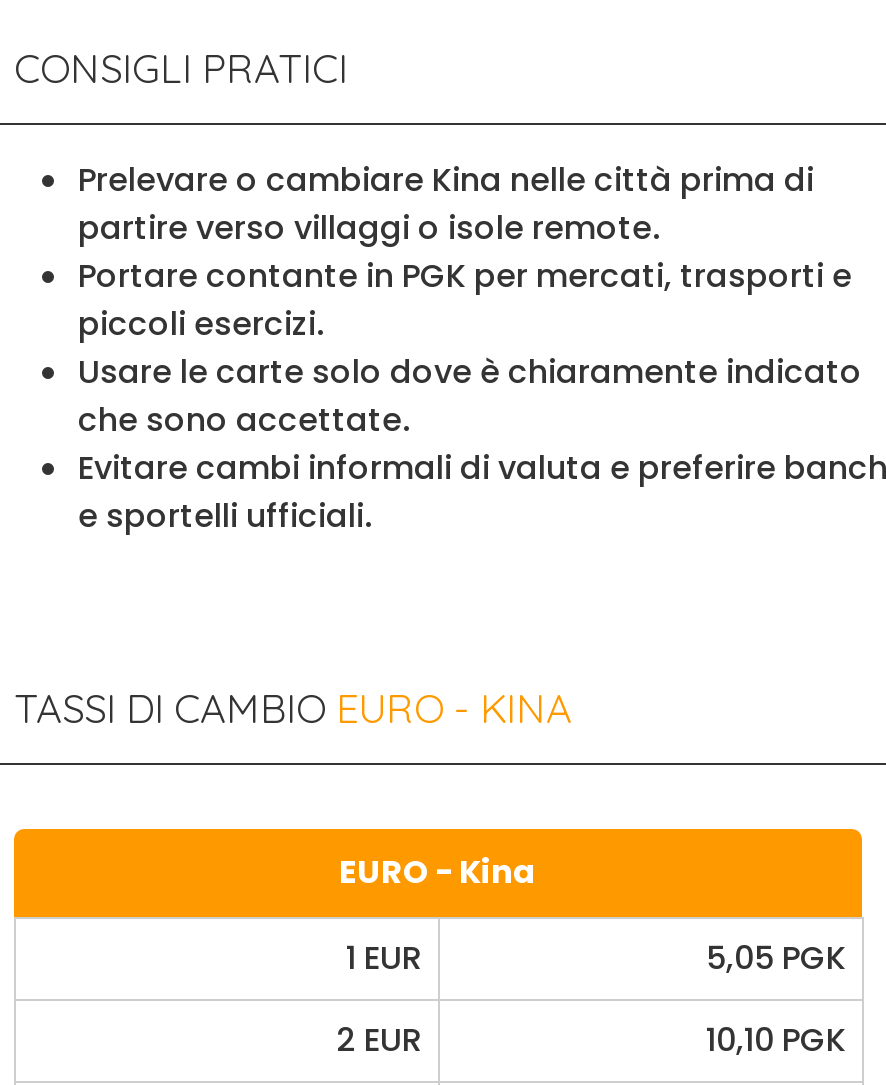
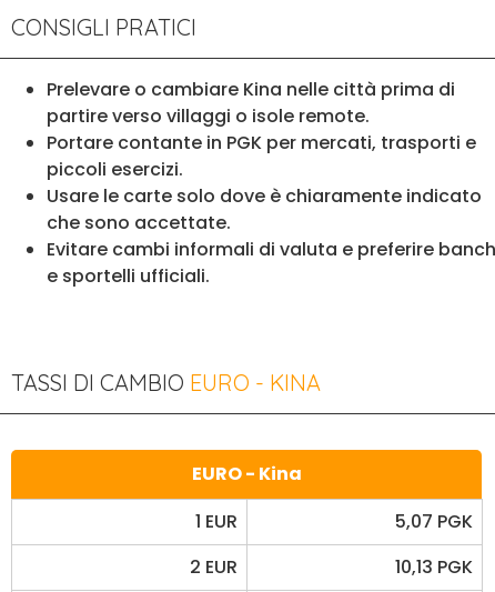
- 5,05 PGK
+ 5,07 PGK

- 10,10 PGK
+ 10,13 PGK
